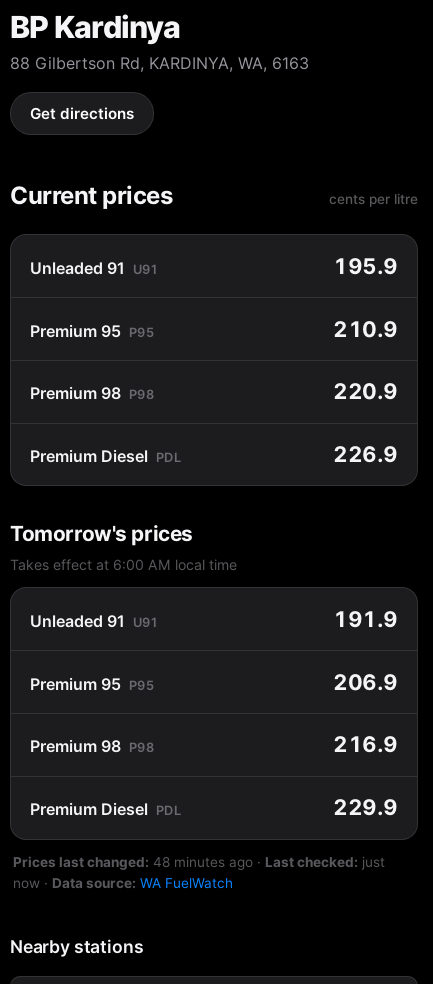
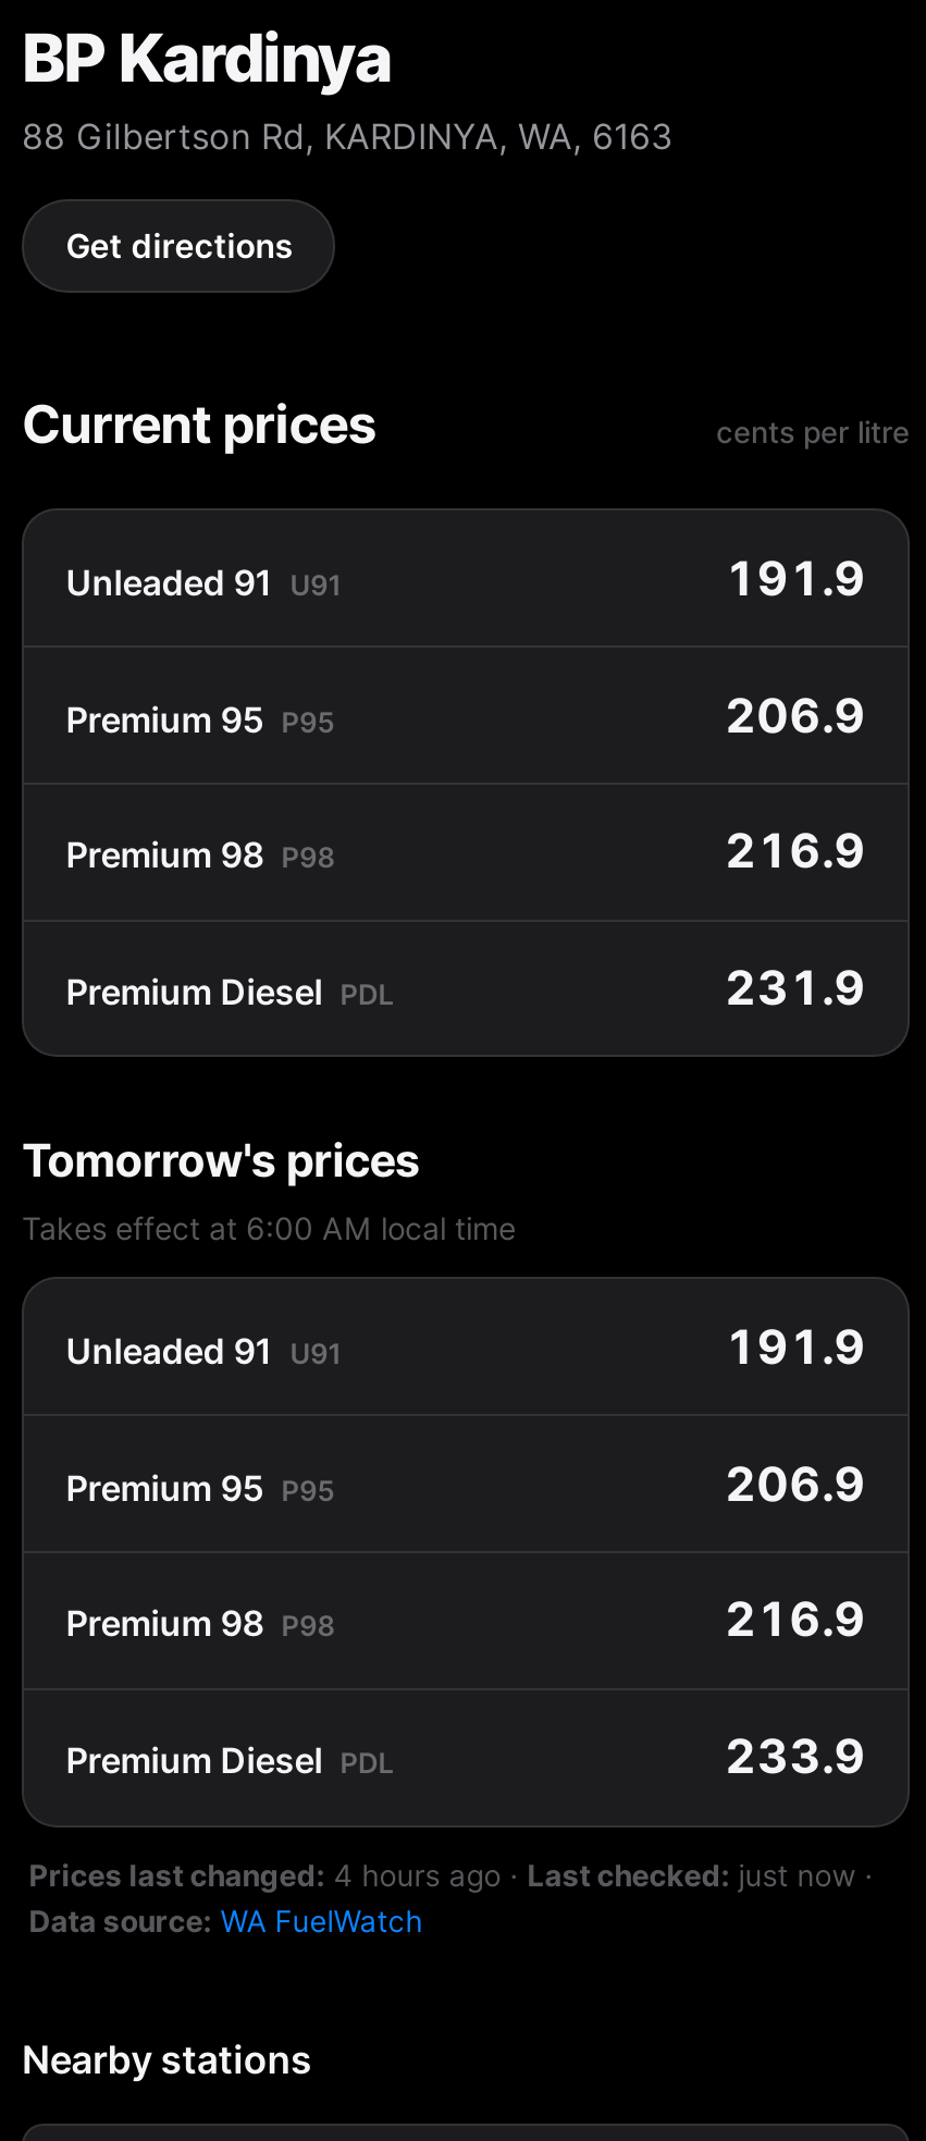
- 195.9
+ 191.9

- 210.9
+ 206.9

- 220.9
+ 216.9

- 226.9
+ 231.9

- 229.9
+ 233.9

- Prices last changed: 48 minutes ago · Last checked: just
- now · Data source: WA FuelWatch
+ Prices last changed: 4 hours ago · Last checked: just now ·
+ Data source: WA FuelWatch
